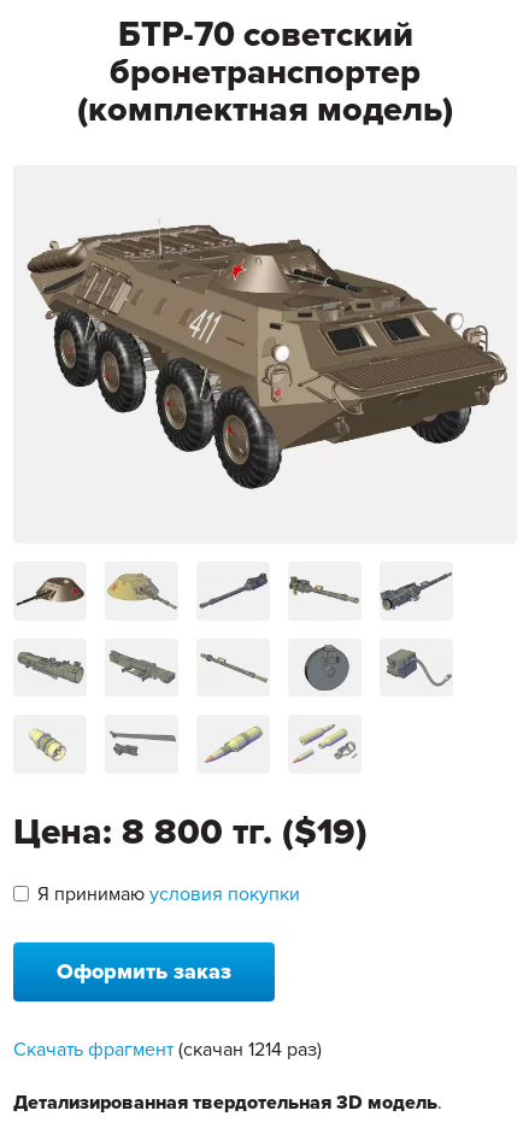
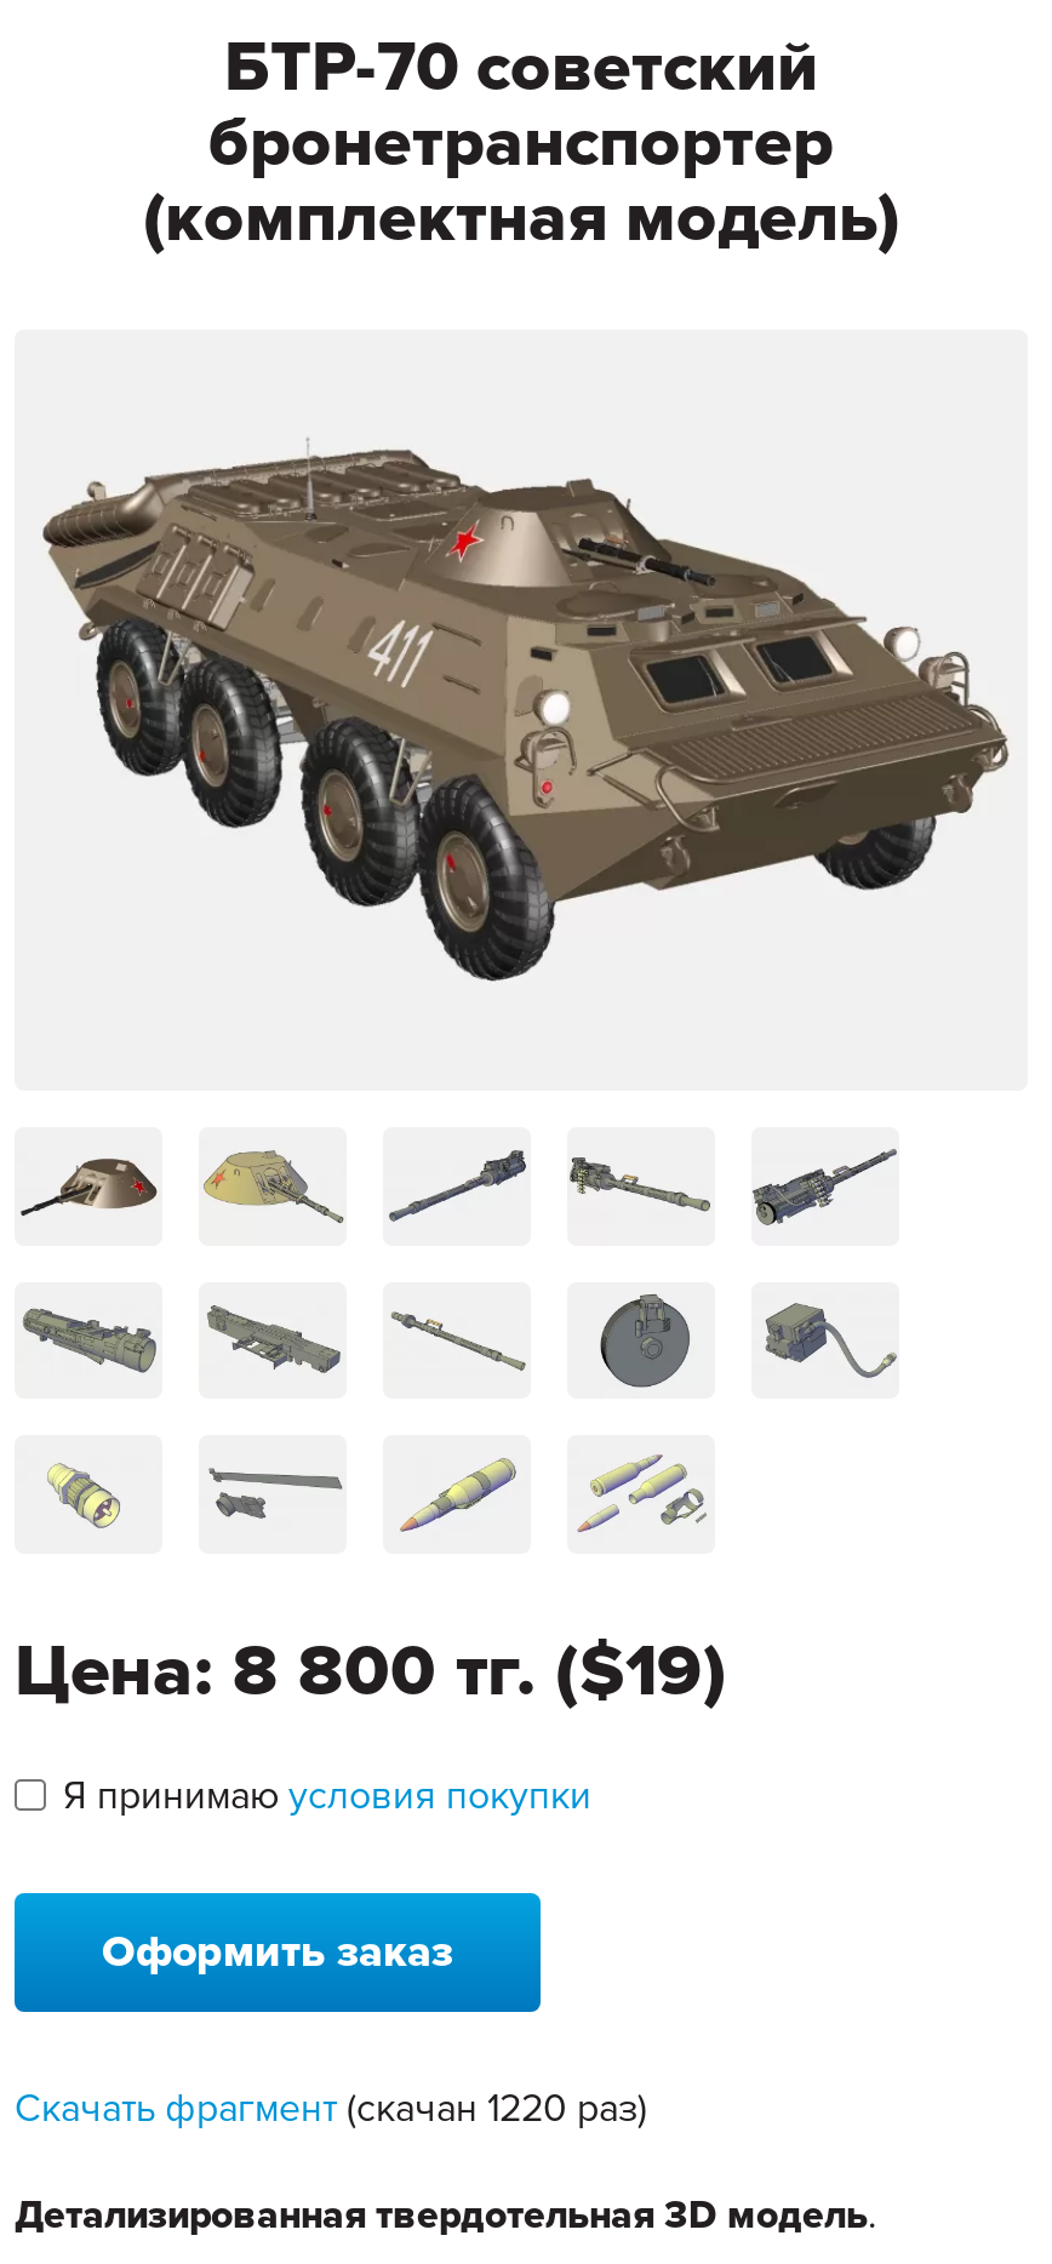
- Скачать фрагмент (скачан 1214 раз)
+ Скачать фрагмент (скачан 1220 раз)
